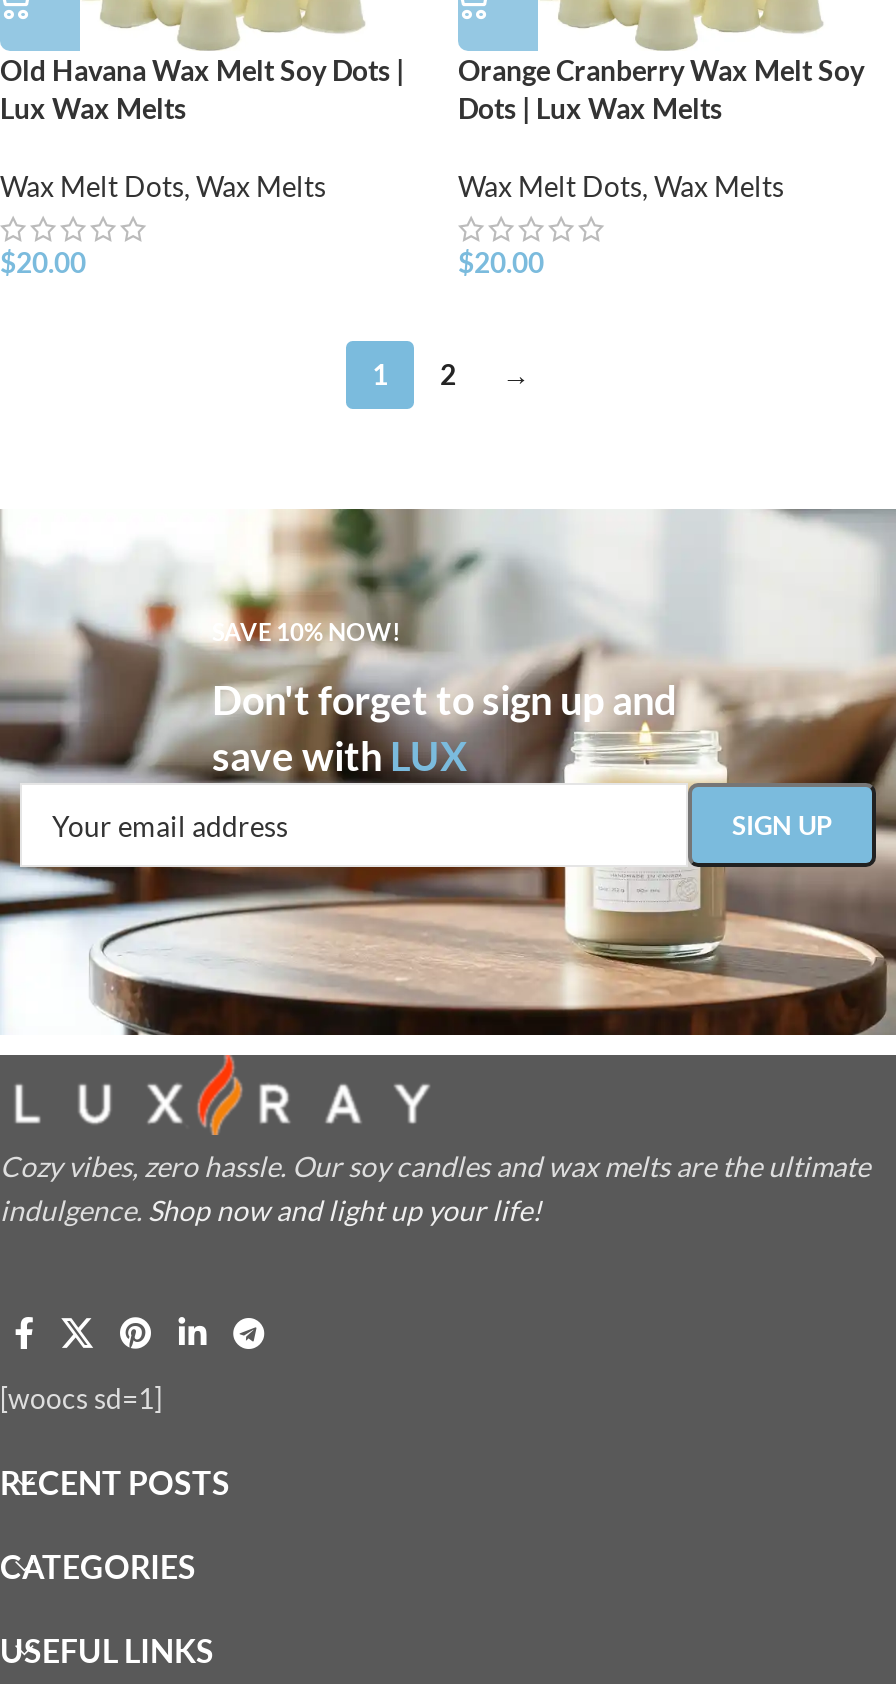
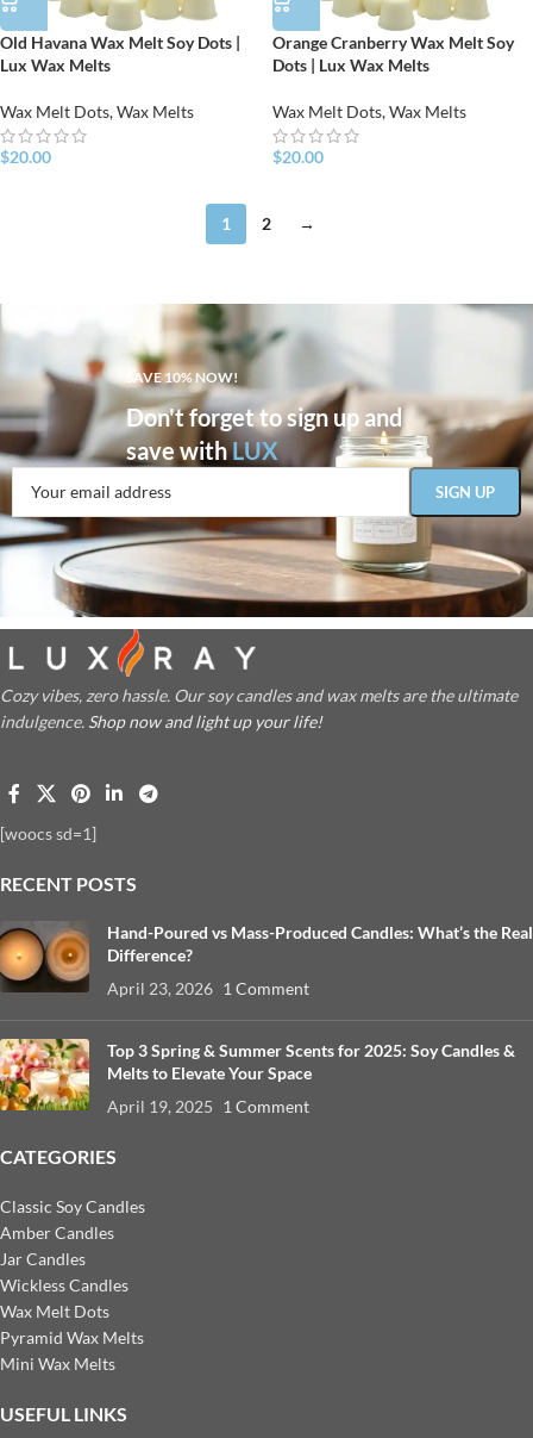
+ [image]
+ Hand-Poured vs Mass-Produced Candles: What’s the Real
+ Difference?
+ April 23, 2026 1 Comment
+ Top 3 Spring & Summer Scents for 2025: Soy Candles &
+ Melts to Elevate Your Space
+ April 19, 2025 1 Comment

+ [image]

+ Classic Soy Candles
+ Amber Candles
+ Jar Candles
+ Wickless Candles
+ Wax Melt Dots
+ Pyramid Wax Melts
+ Mini Wax Melts
